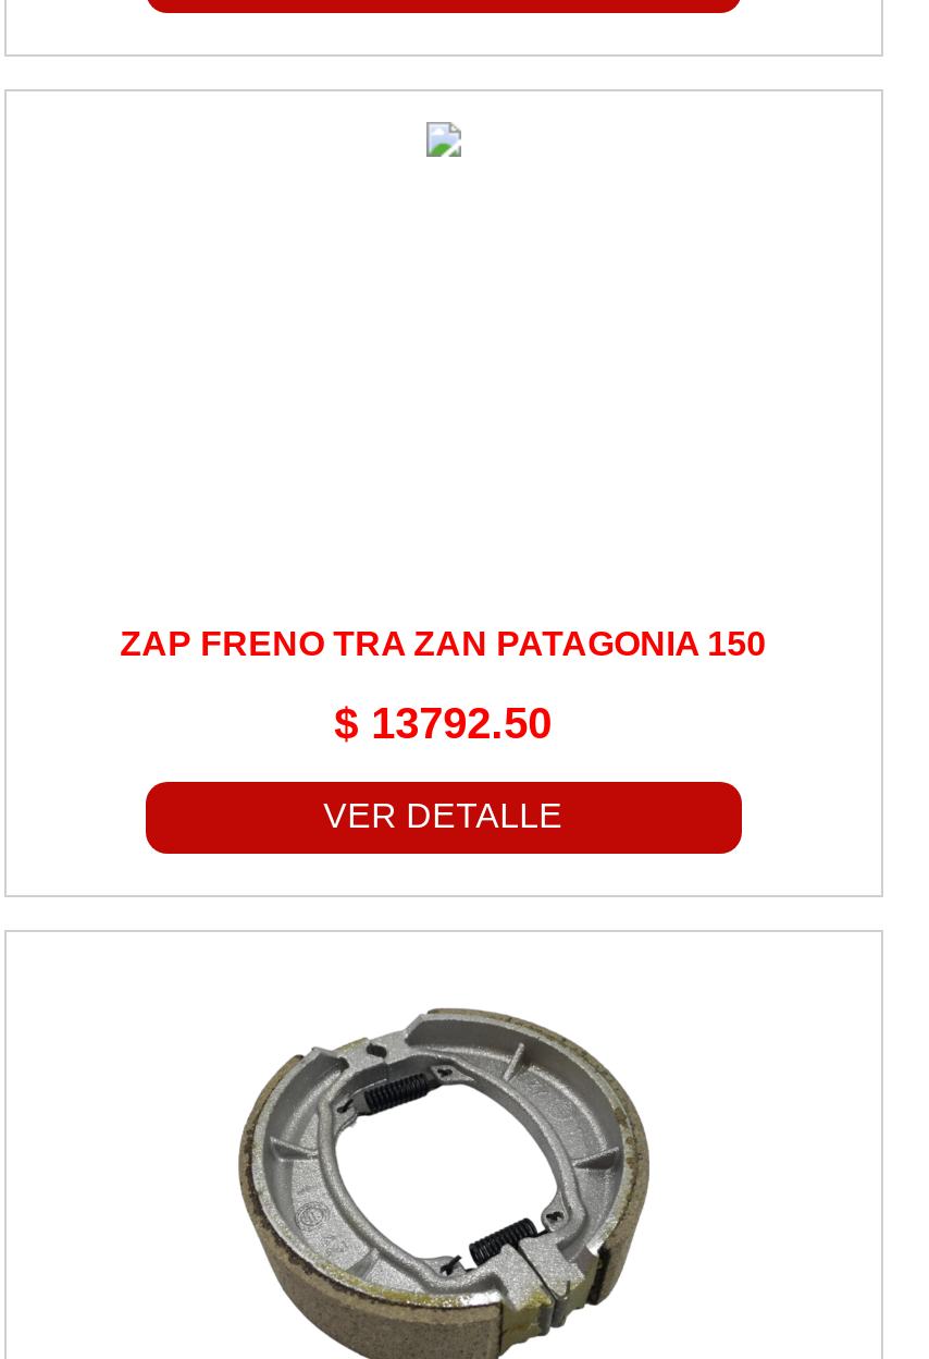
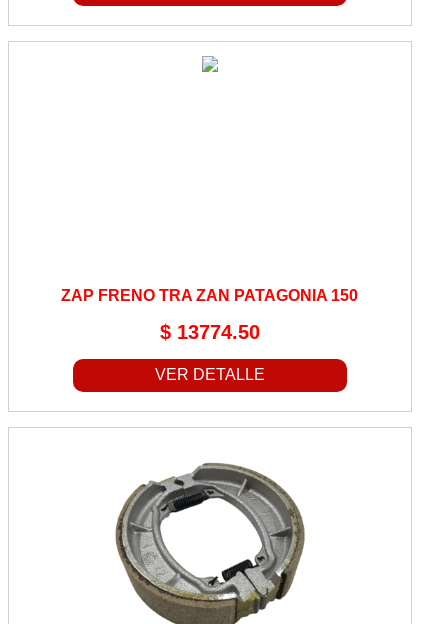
- $ 13792.50
+ $ 13774.50
